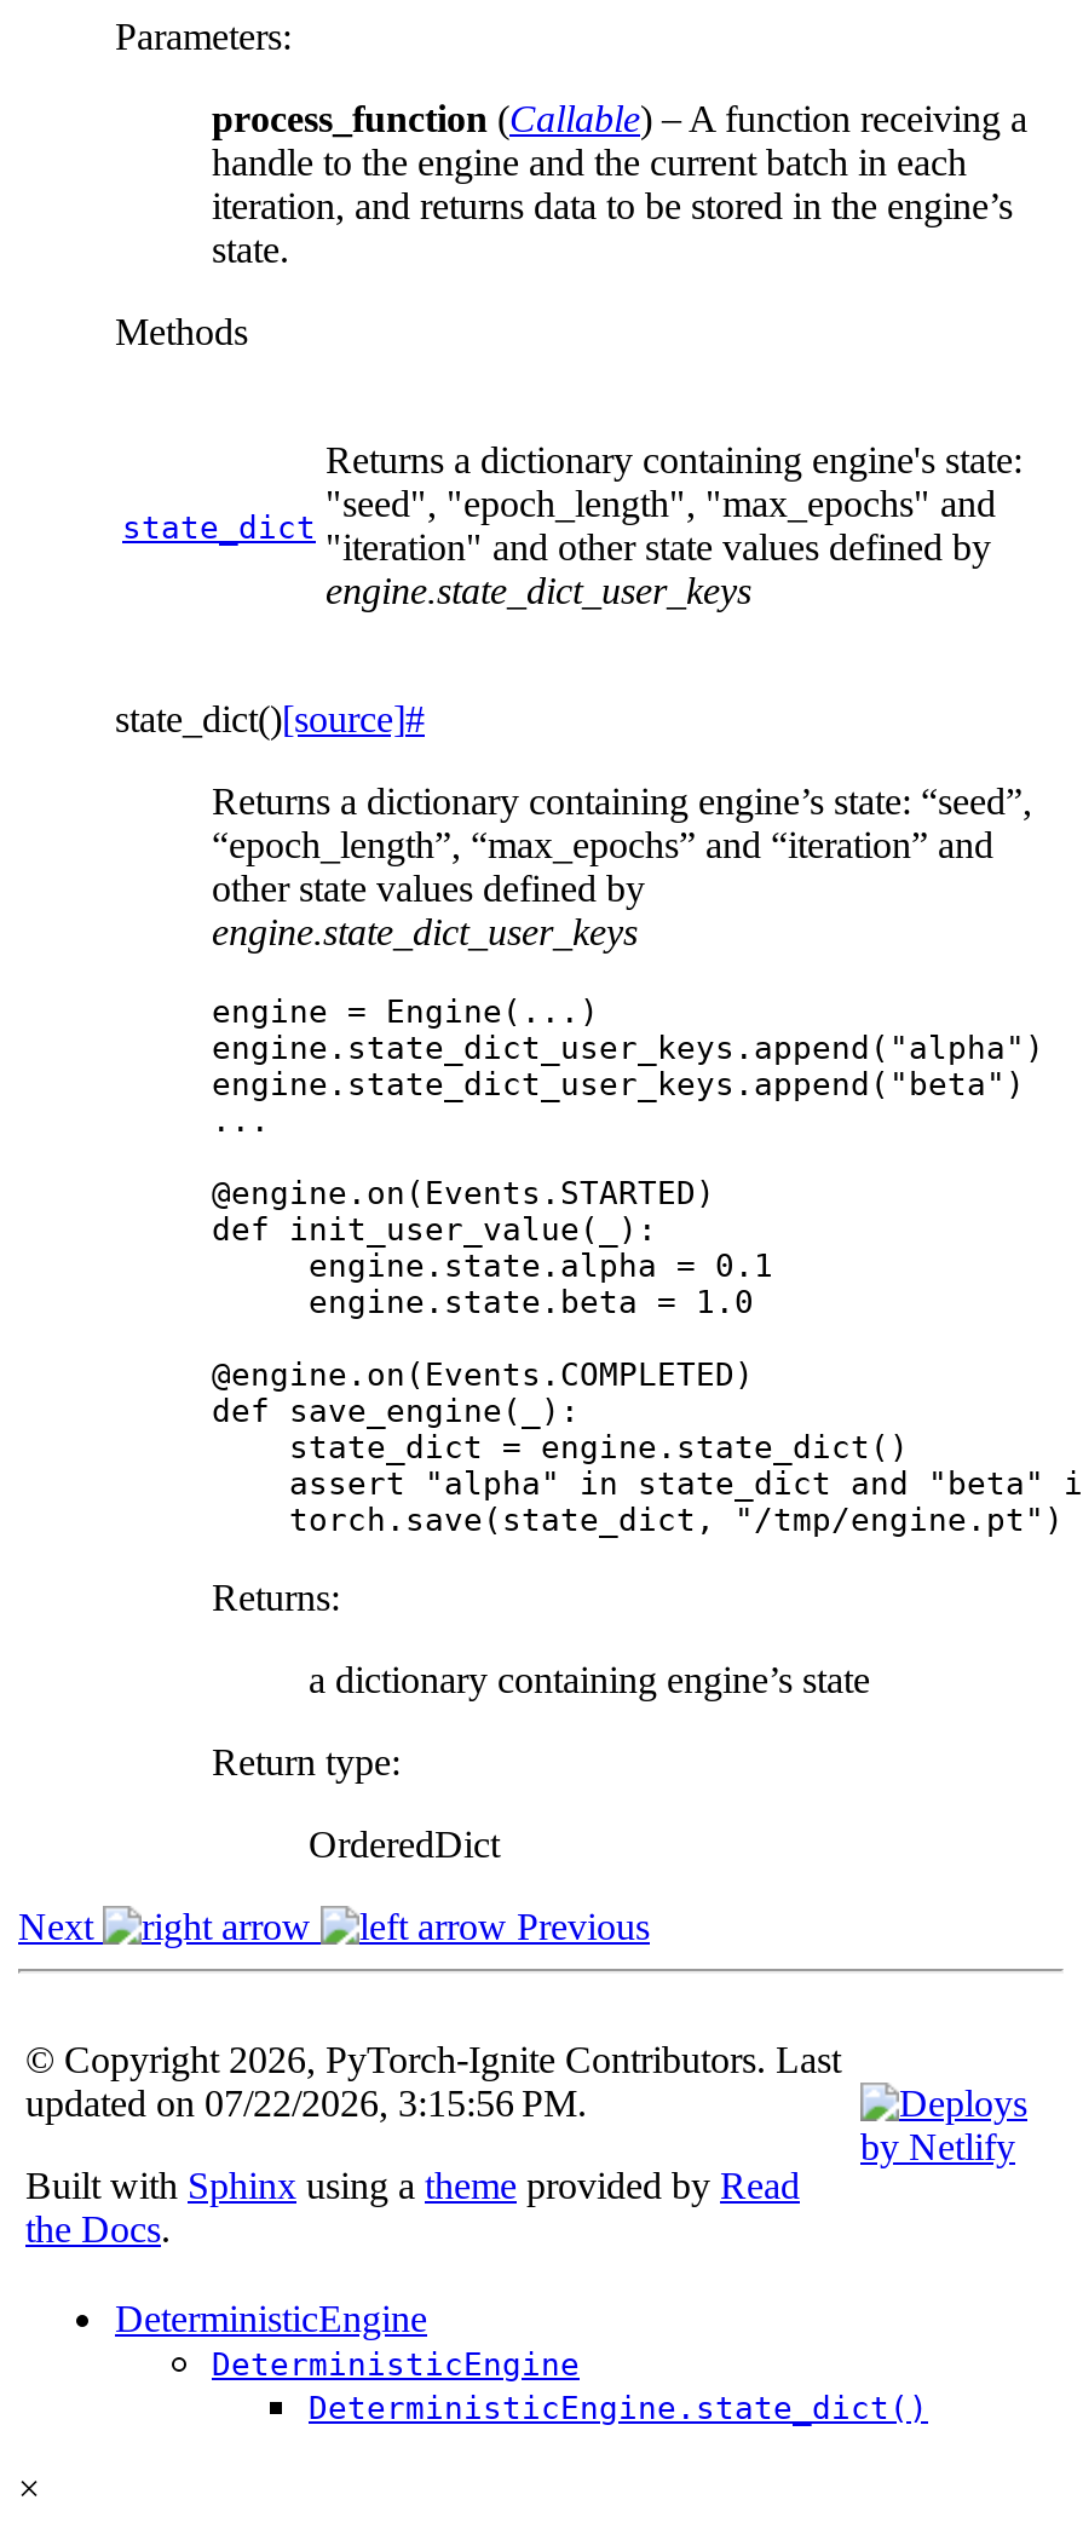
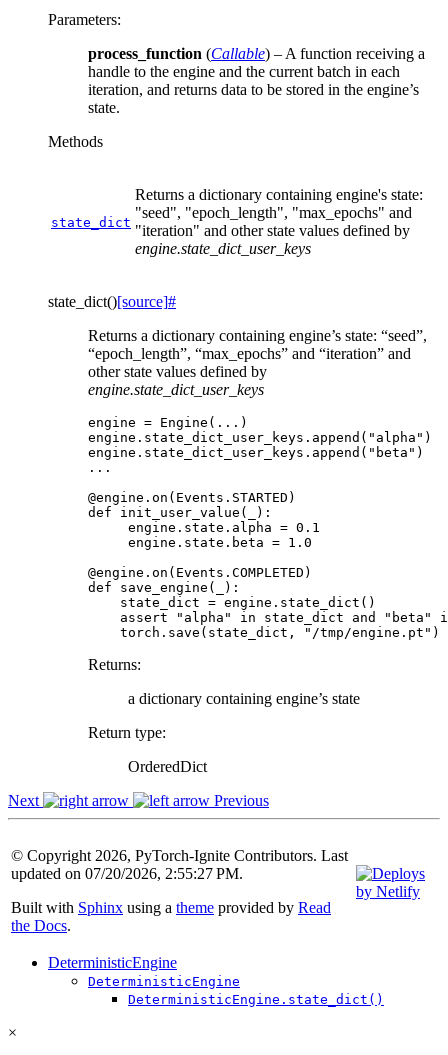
- updated on 07/22/2026, 3:15:56 PM.
+ updated on 07/20/2026, 2:55:27 PM.
